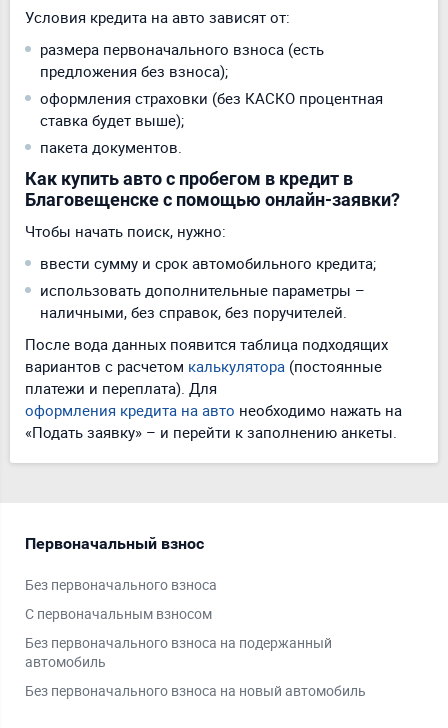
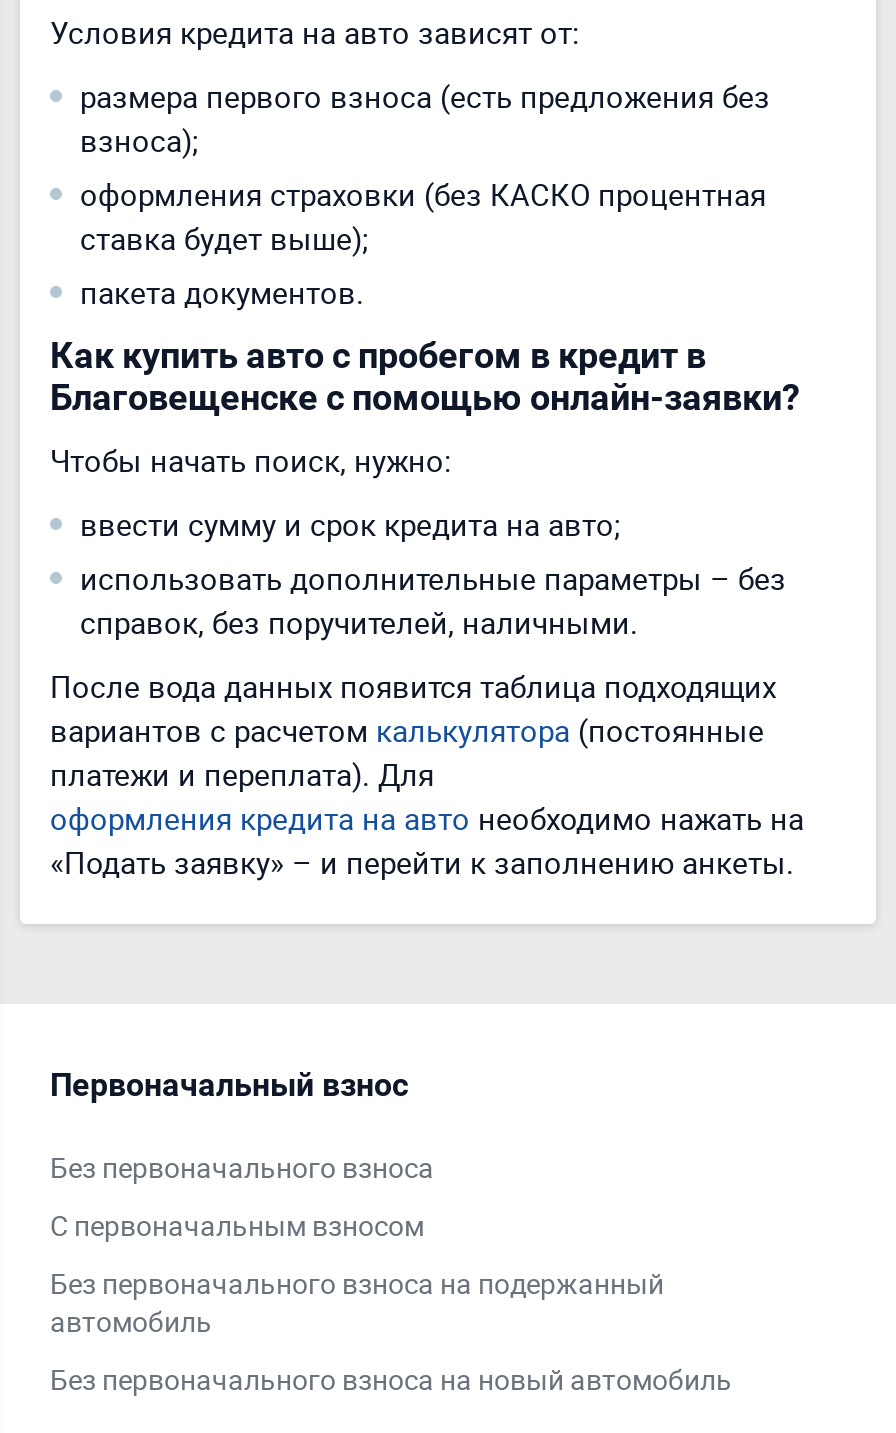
- размера первоначального взноса (есть
- предложения без взноса);
+ размера первого взноса (есть предложения без
+ взноса);

- ввести сумму и срок автомобильного кредита;
- использовать дополнительные параметры –
- наличными, без справок, без поручителей.
+ ввести сумму и срок кредита на авто;
+ использовать дополнительные параметры – без
+ справок, без поручителей, наличными.
